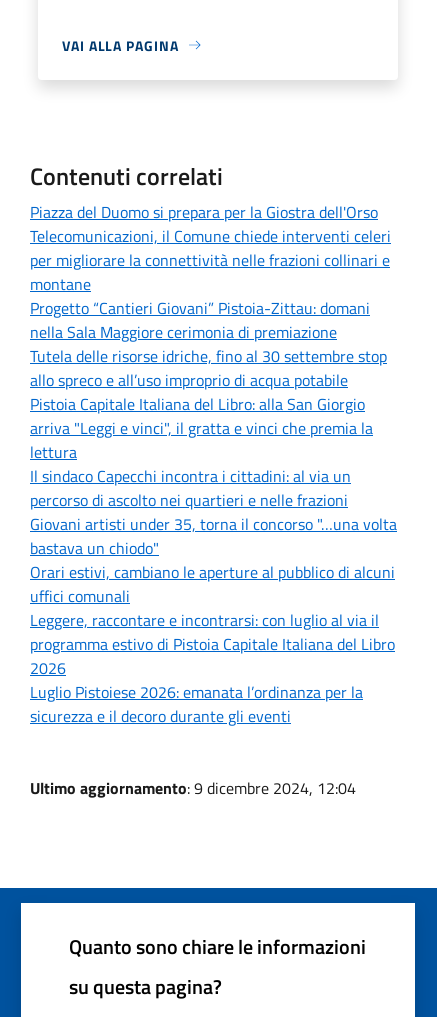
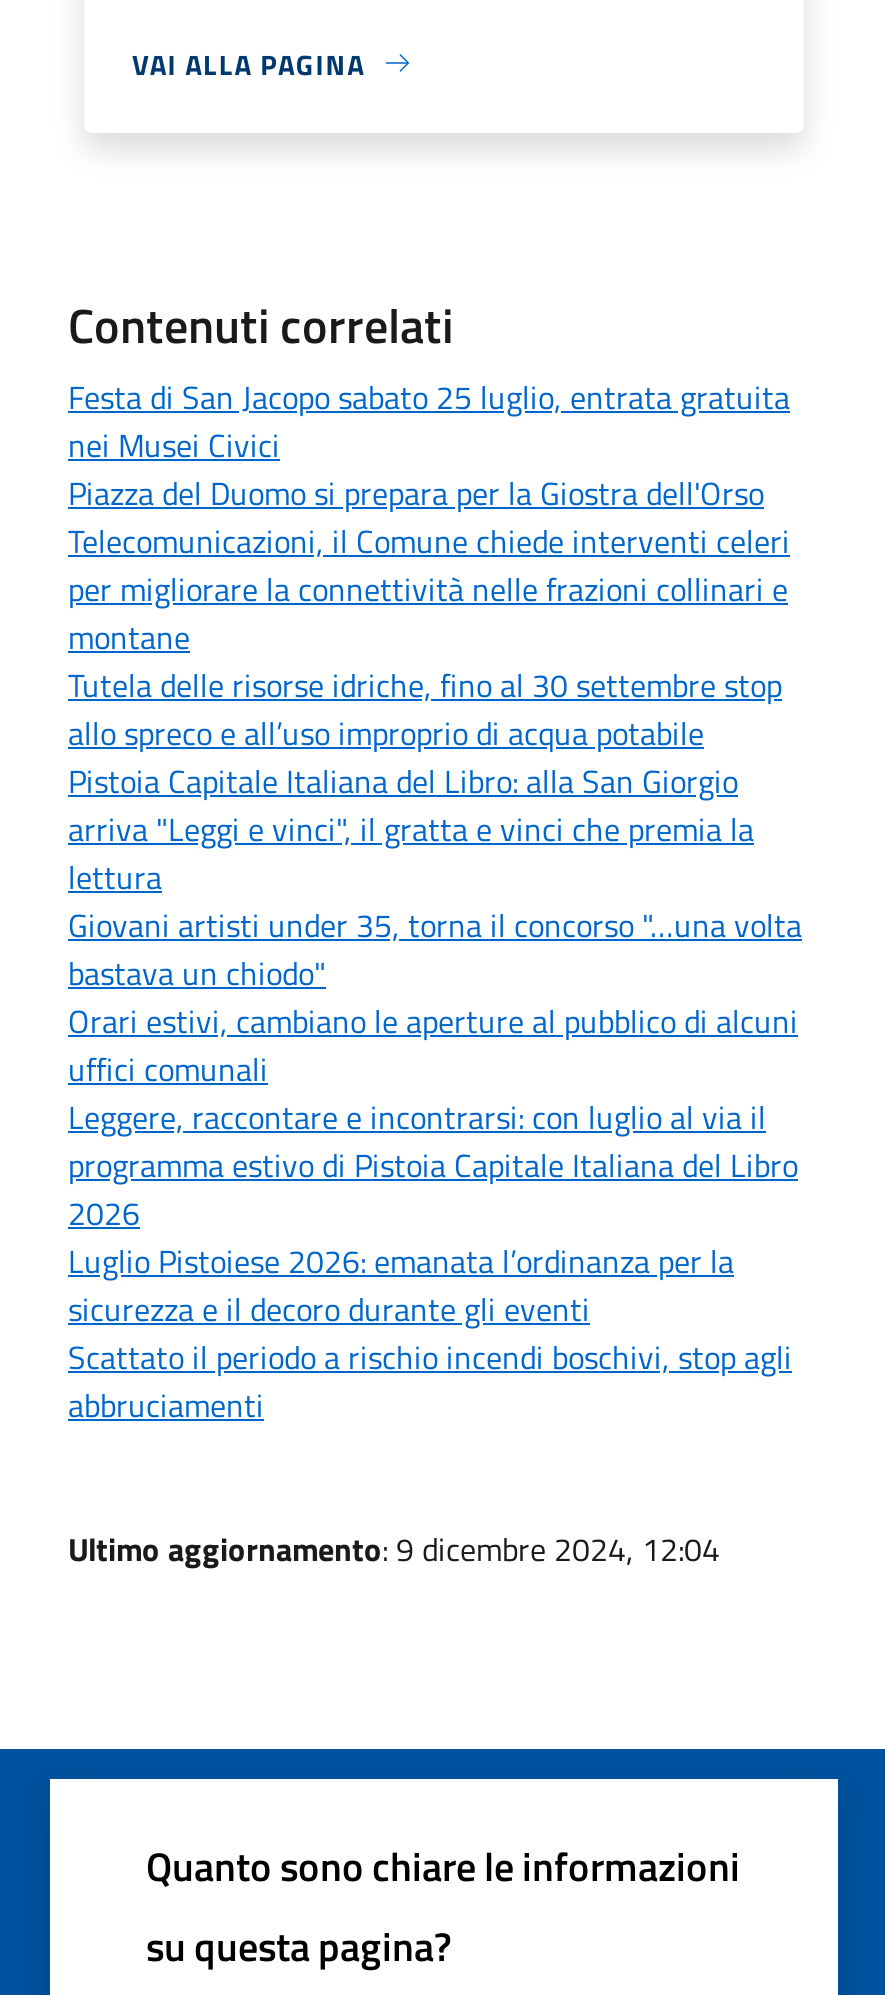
+ Festa di San Jacopo sabato 25 luglio, entrata gratuita
+ nei Musei Civici

moved down: Piazza del Duomo si prepara per la Giostra dell'Orso | Telecomunicazioni, il Comune chiede interventi celeri | per migliorare la connettività nelle frazioni collinari e | montane

- Progetto “Cantieri Giovani” Pistoia-Zittau: domani
- nella Sala Maggiore cerimonia di premiazione

- Il sindaco Capecchi incontra i cittadini: al via un
- percorso di ascolto nei quartieri e nelle frazioni

moved up: Giovani artisti under 35, torna il concorso "…una volta | bastava un chiodo" | Orari estivi, cambiano le aperture al pubblico di alcuni | ... | Luglio Pistoiese 2026: emanata l’ordinanza per la | sicurezza e il decoro durante gli eventi

+ Scattato il periodo a rischio incendi boschivi, stop agli
+ abbruciamenti
